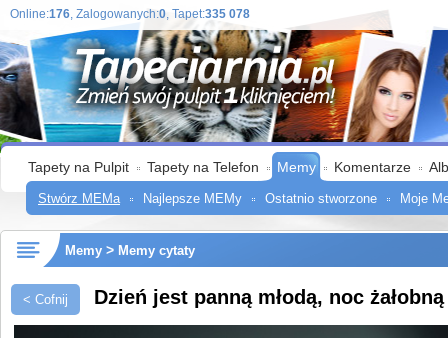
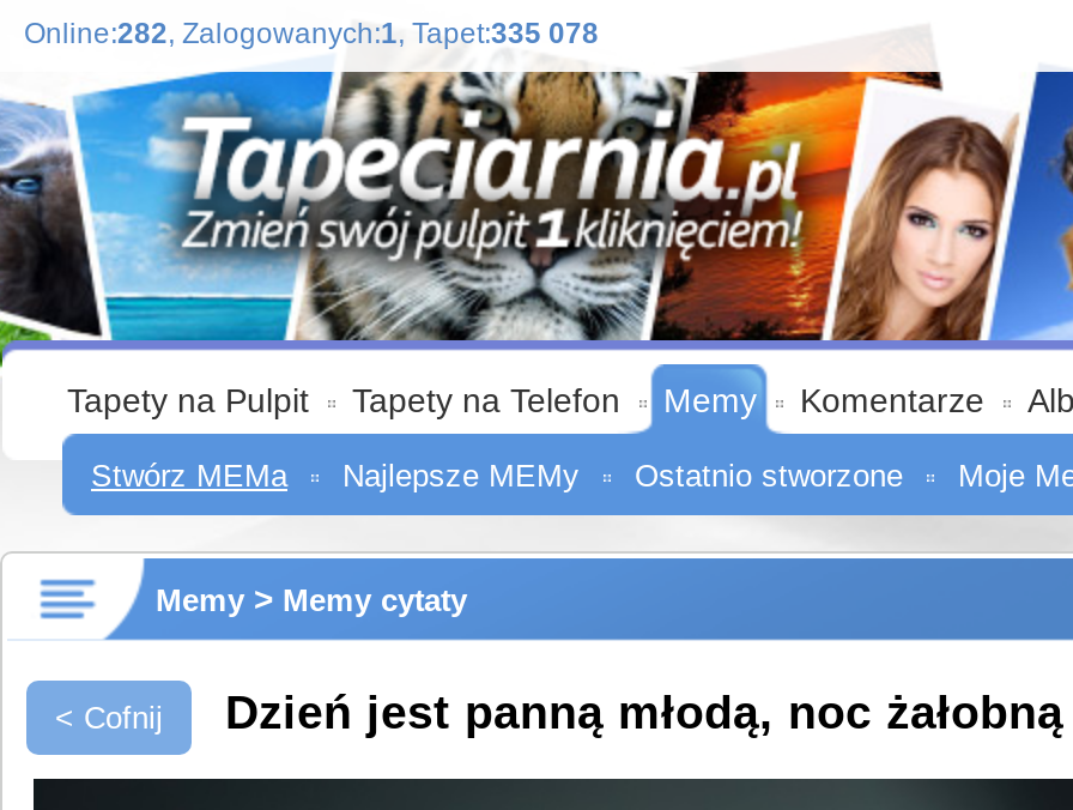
- Online:176, Zalogowanych:0, Tapet:335 078
+ Online:282, Zalogowanych:1, Tapet:335 078
